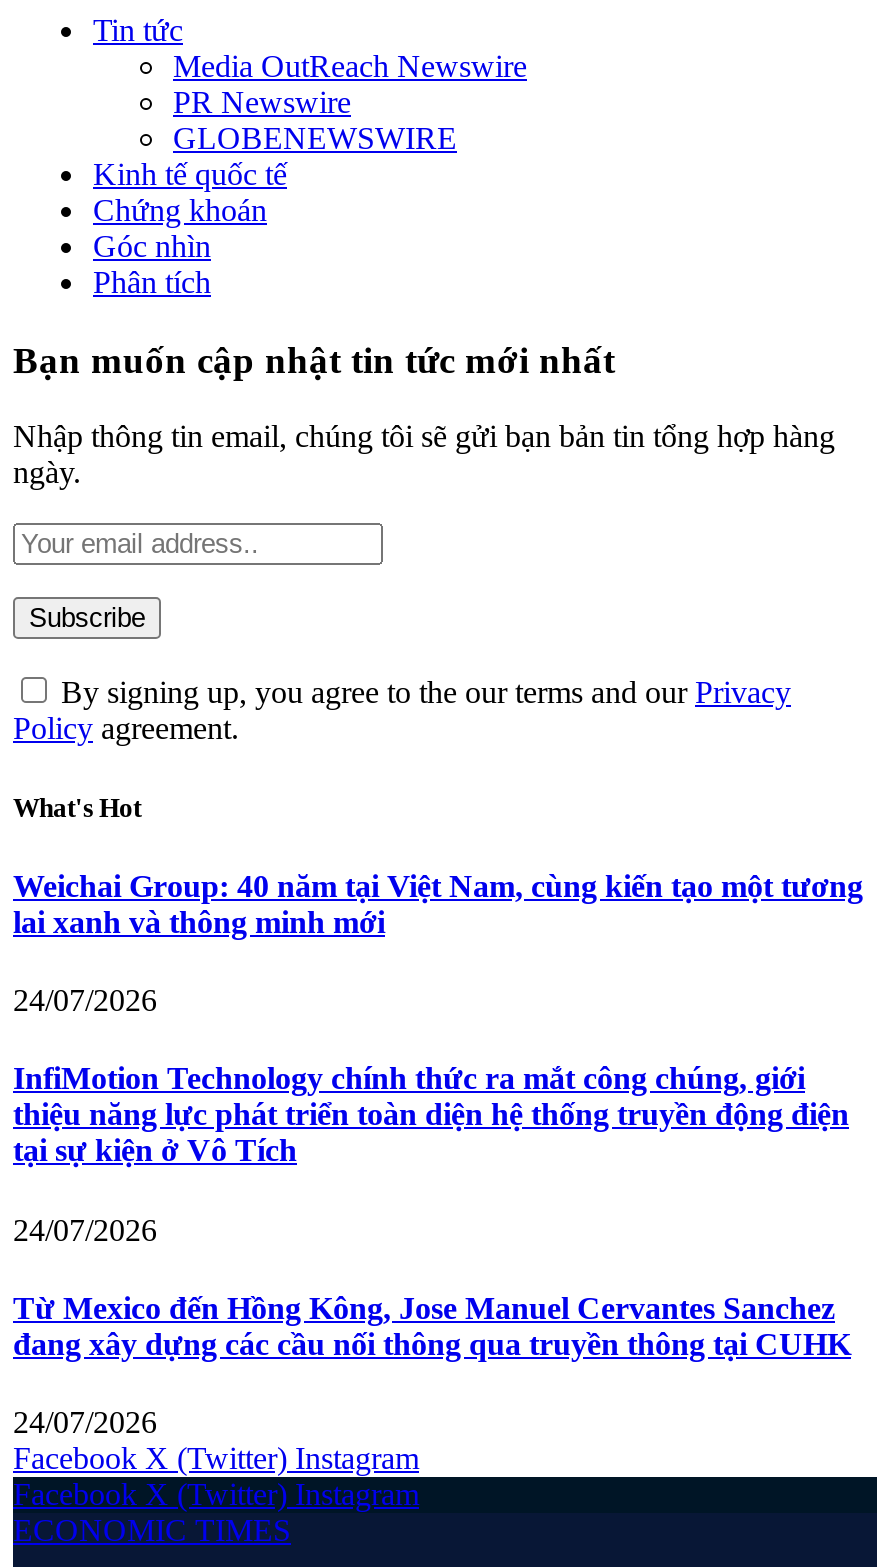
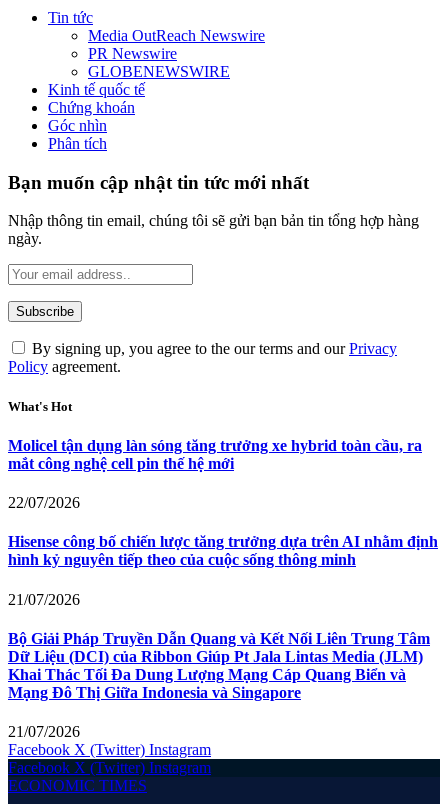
- Weichai Group: 40 năm tại Việt Nam, cùng kiến tạo một tương
- lai xanh và thông minh mới
+ Molicel tận dụng làn sóng tăng trưởng xe hybrid toàn cầu, ra
+ mắt công nghệ cell pin thế hệ mới

- 24/07/2026
+ 22/07/2026

- InfiMotion Technology chính thức ra mắt công chúng, giới
- thiệu năng lực phát triển toàn diện hệ thống truyền động điện
- tại sự kiện ở Vô Tích
+ Hisense công bố chiến lược tăng trưởng dựa trên AI nhằm định
+ hình kỷ nguyên tiếp theo của cuộc sống thông minh

- 24/07/2026
+ 21/07/2026

- Từ Mexico đến Hồng Kông, Jose Manuel Cervantes Sanchez
- đang xây dựng các cầu nối thông qua truyền thông tại CUHK
+ Bộ Giải Pháp Truyền Dẫn Quang và Kết Nối Liên Trung Tâm
+ Dữ Liệu (DCI) của Ribbon Giúp Pt Jala Lintas Media (JLM)
+ Khai Thác Tối Đa Dung Lượng Mạng Cáp Quang Biển và
+ Mạng Đô Thị Giữa Indonesia và Singapore

- 24/07/2026
+ 21/07/2026
